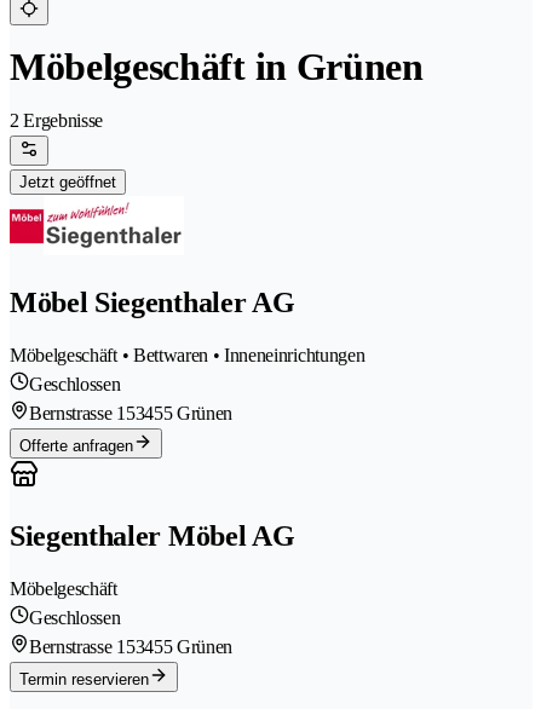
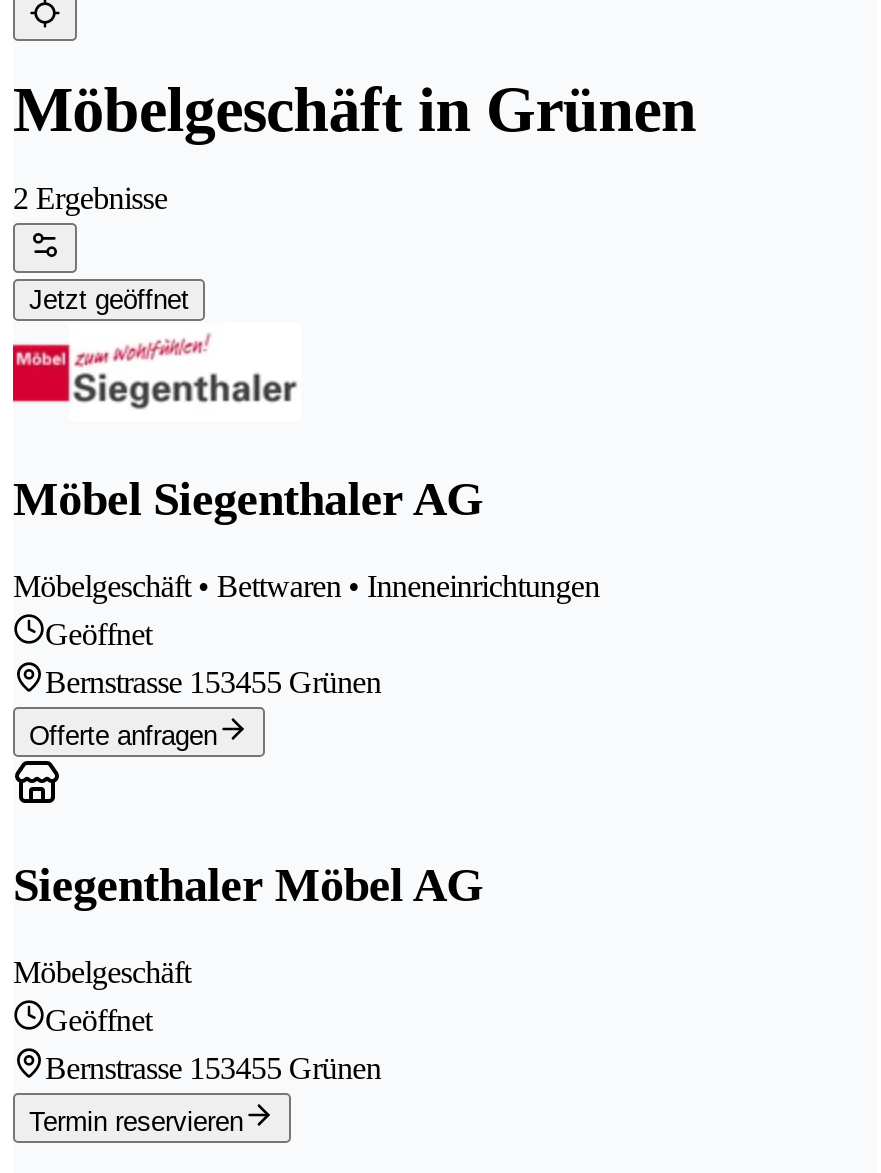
- Geschlossen
+ Geöffnet

- Geschlossen
+ Geöffnet
